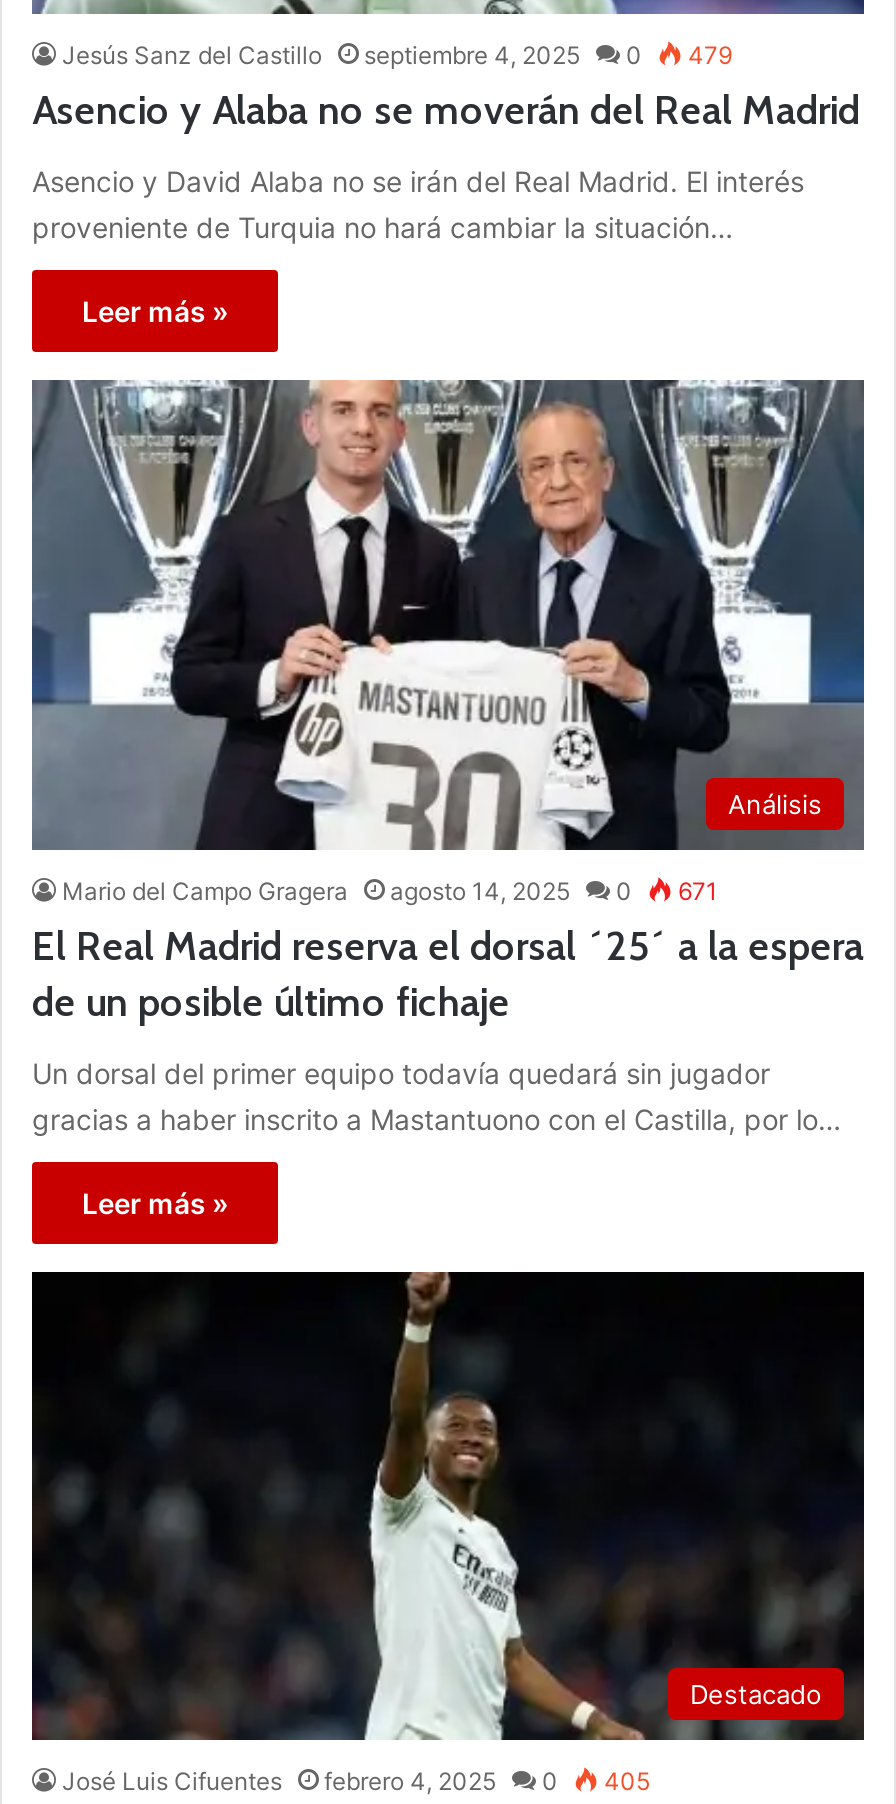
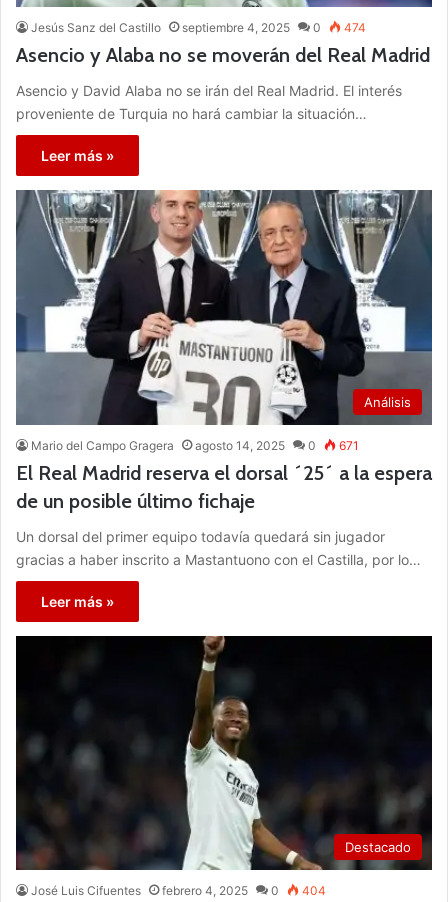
- Jesús Sanz del Castillo septiembre 4, 2025 0 479
+ Jesús Sanz del Castillo septiembre 4, 2025 0 474

- José Luis Cifuentes febrero 4, 2025 0 405
+ José Luis Cifuentes febrero 4, 2025 0 404
